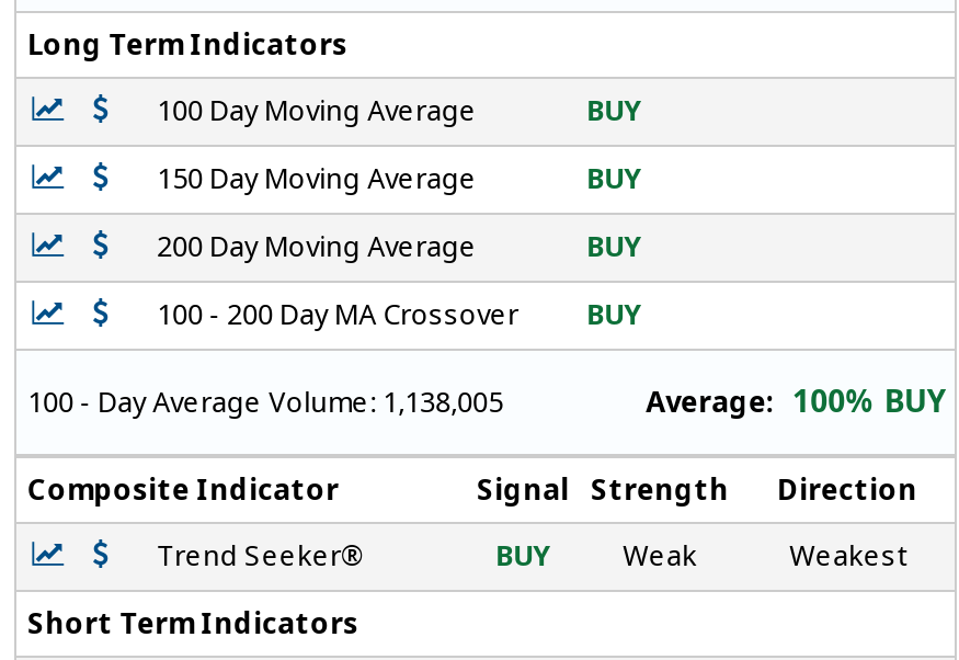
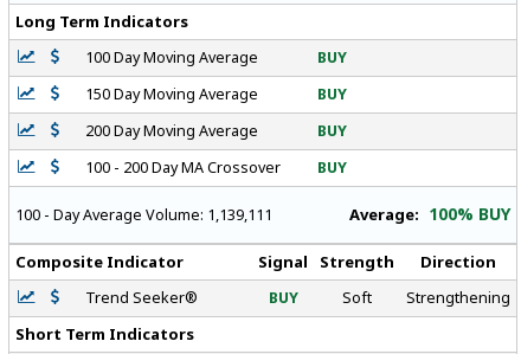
- 100 - Day Average Volume: 1,138,005
+ 100 - Day Average Volume: 1,139,111

- Weak
- Weakest
+ Soft
+ Strengthening
